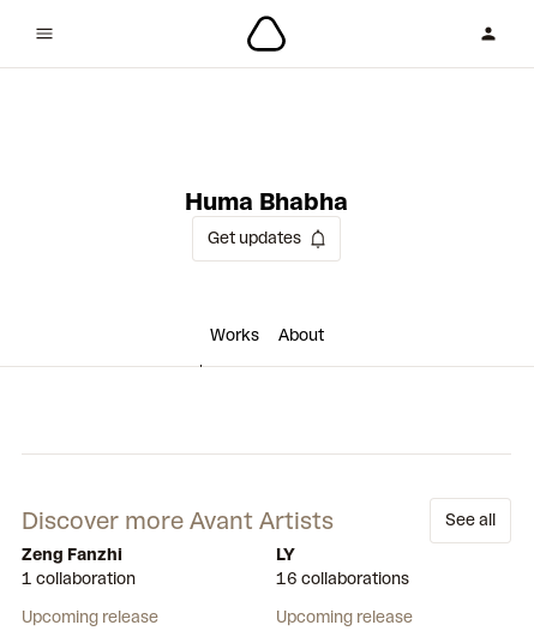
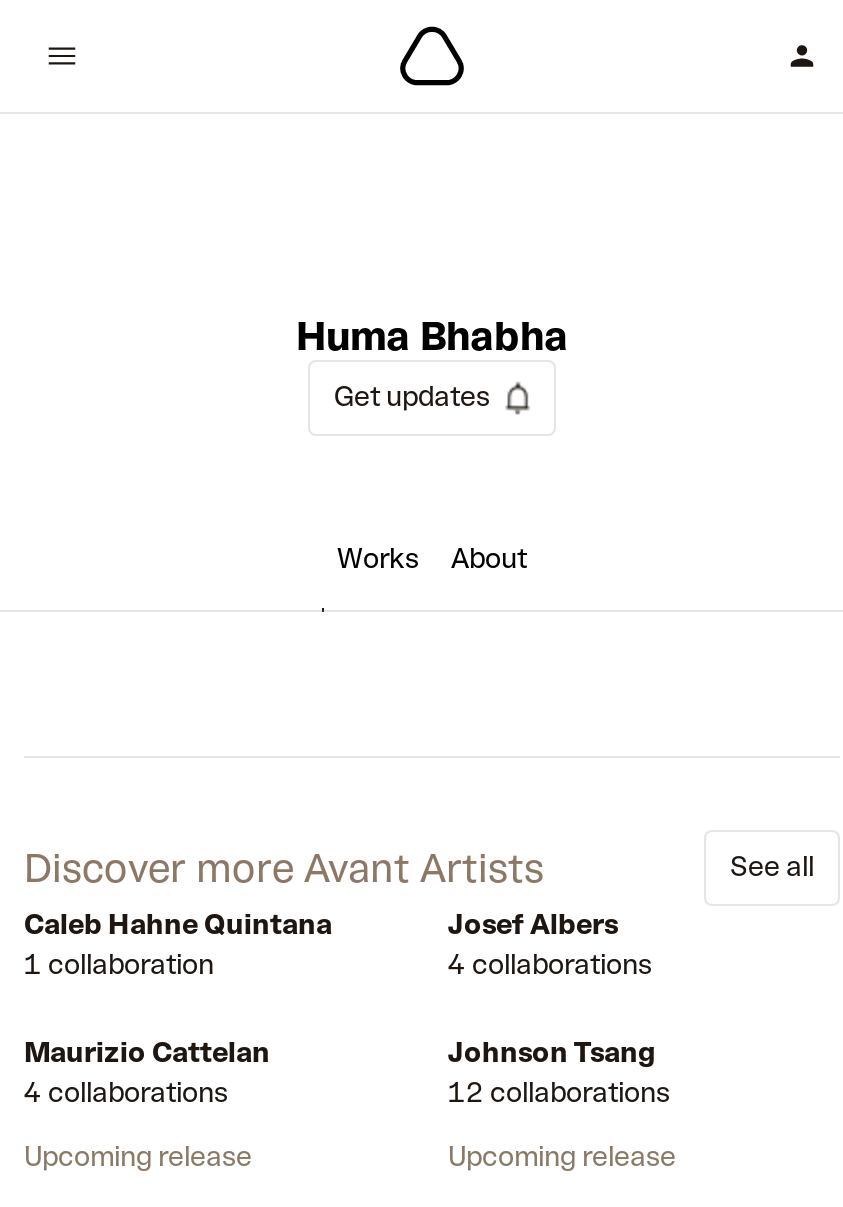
+ Josef Albers
+ 4 collaborations
+ Maurizio Cattelan
+ 4 collaborations

- Zeng Fanzhi
+ Caleb Hahne Quintana

- LY
- 16 collaborations
+ Johnson Tsang
+ 12 collaborations
